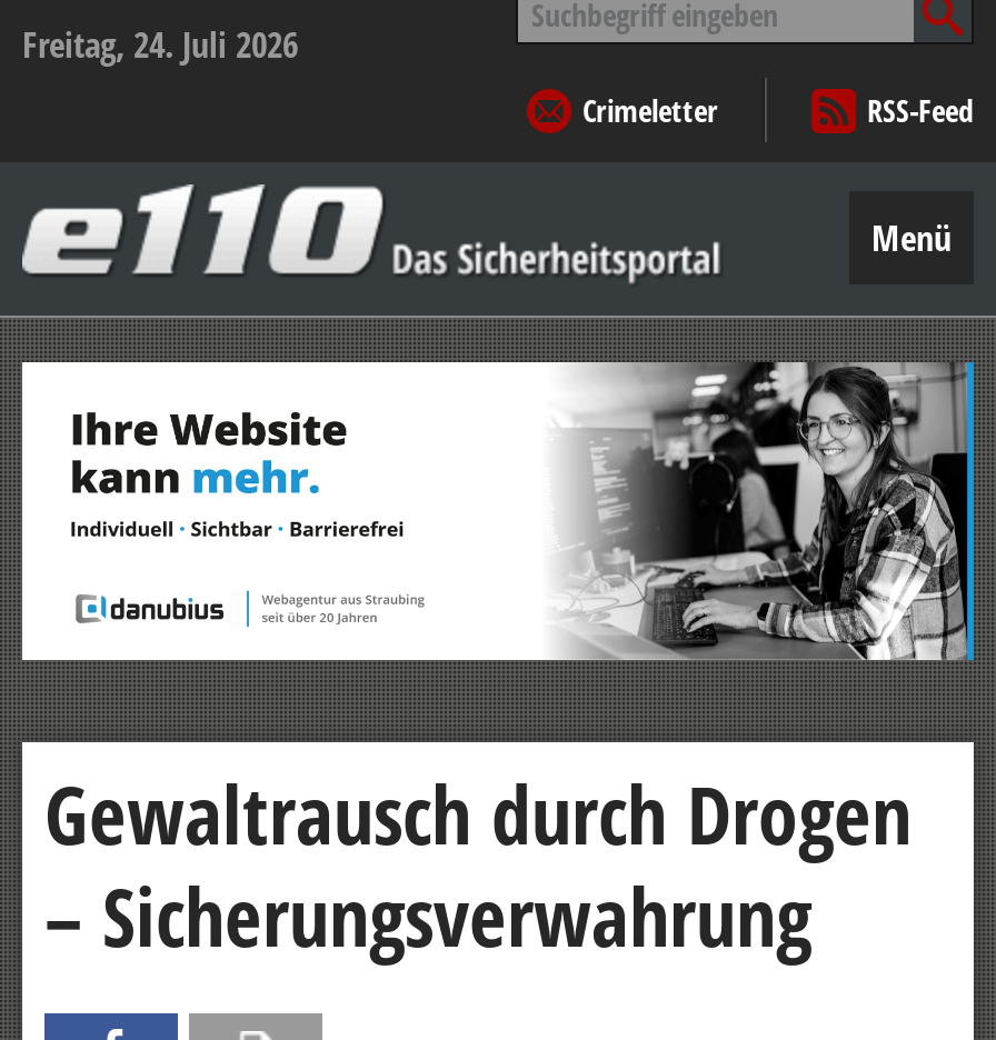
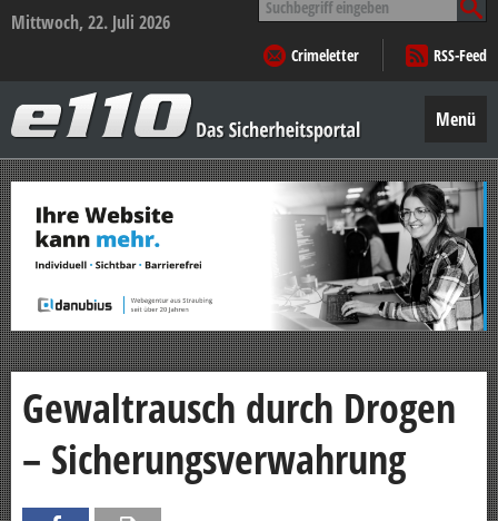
- Freitag, 24. Juli 2026
+ Mittwoch, 22. Juli 2026
